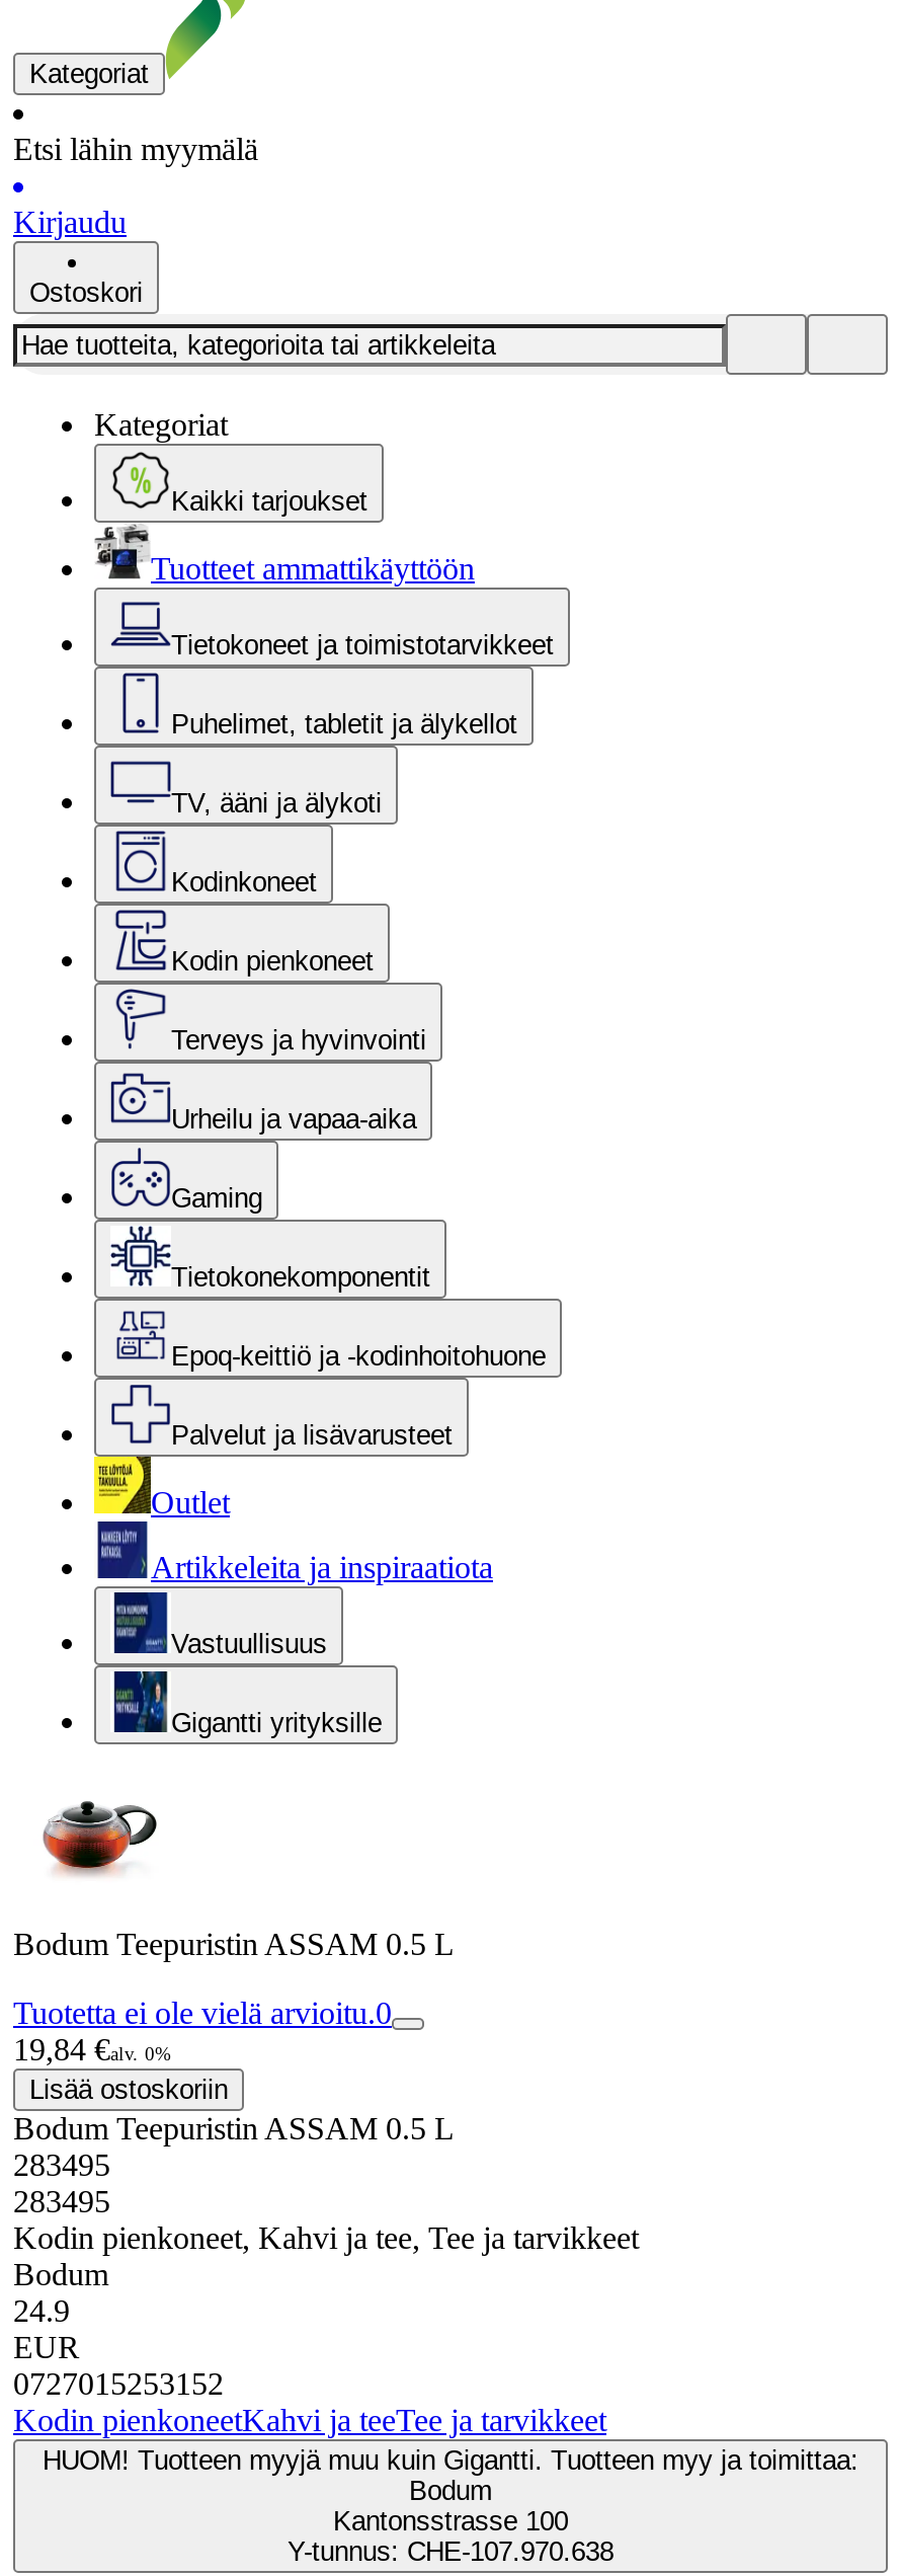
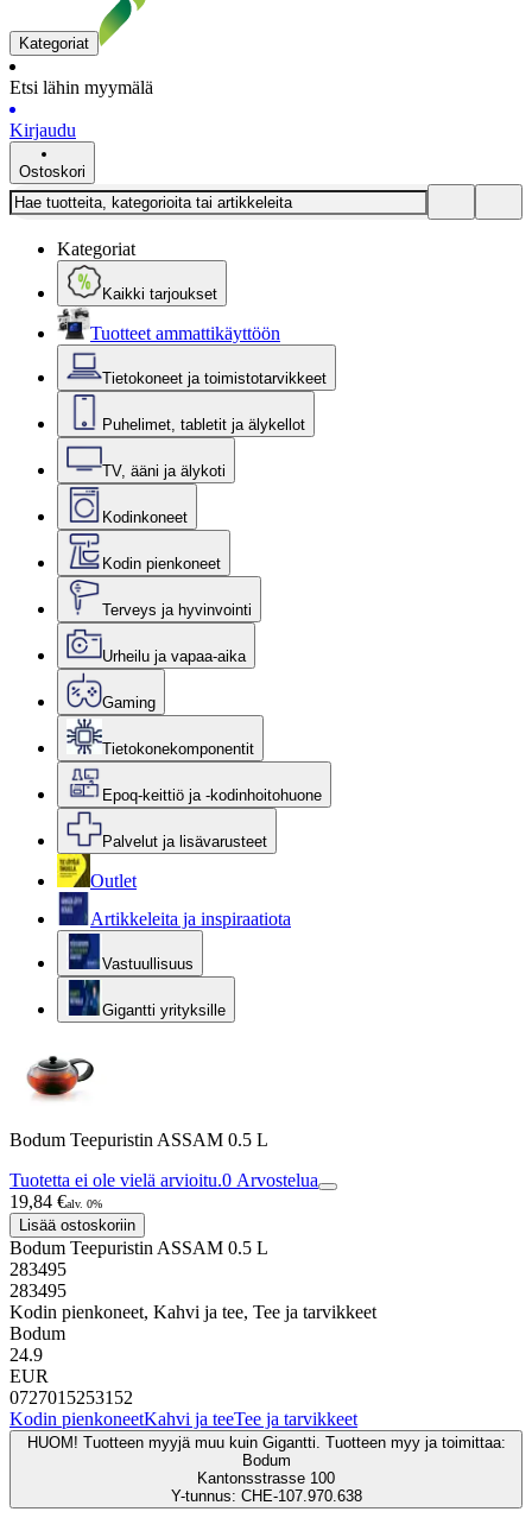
- Tuotetta ei ole vielä arvioitu.0
+ Tuotetta ei ole vielä arvioitu.0 Arvostelua
